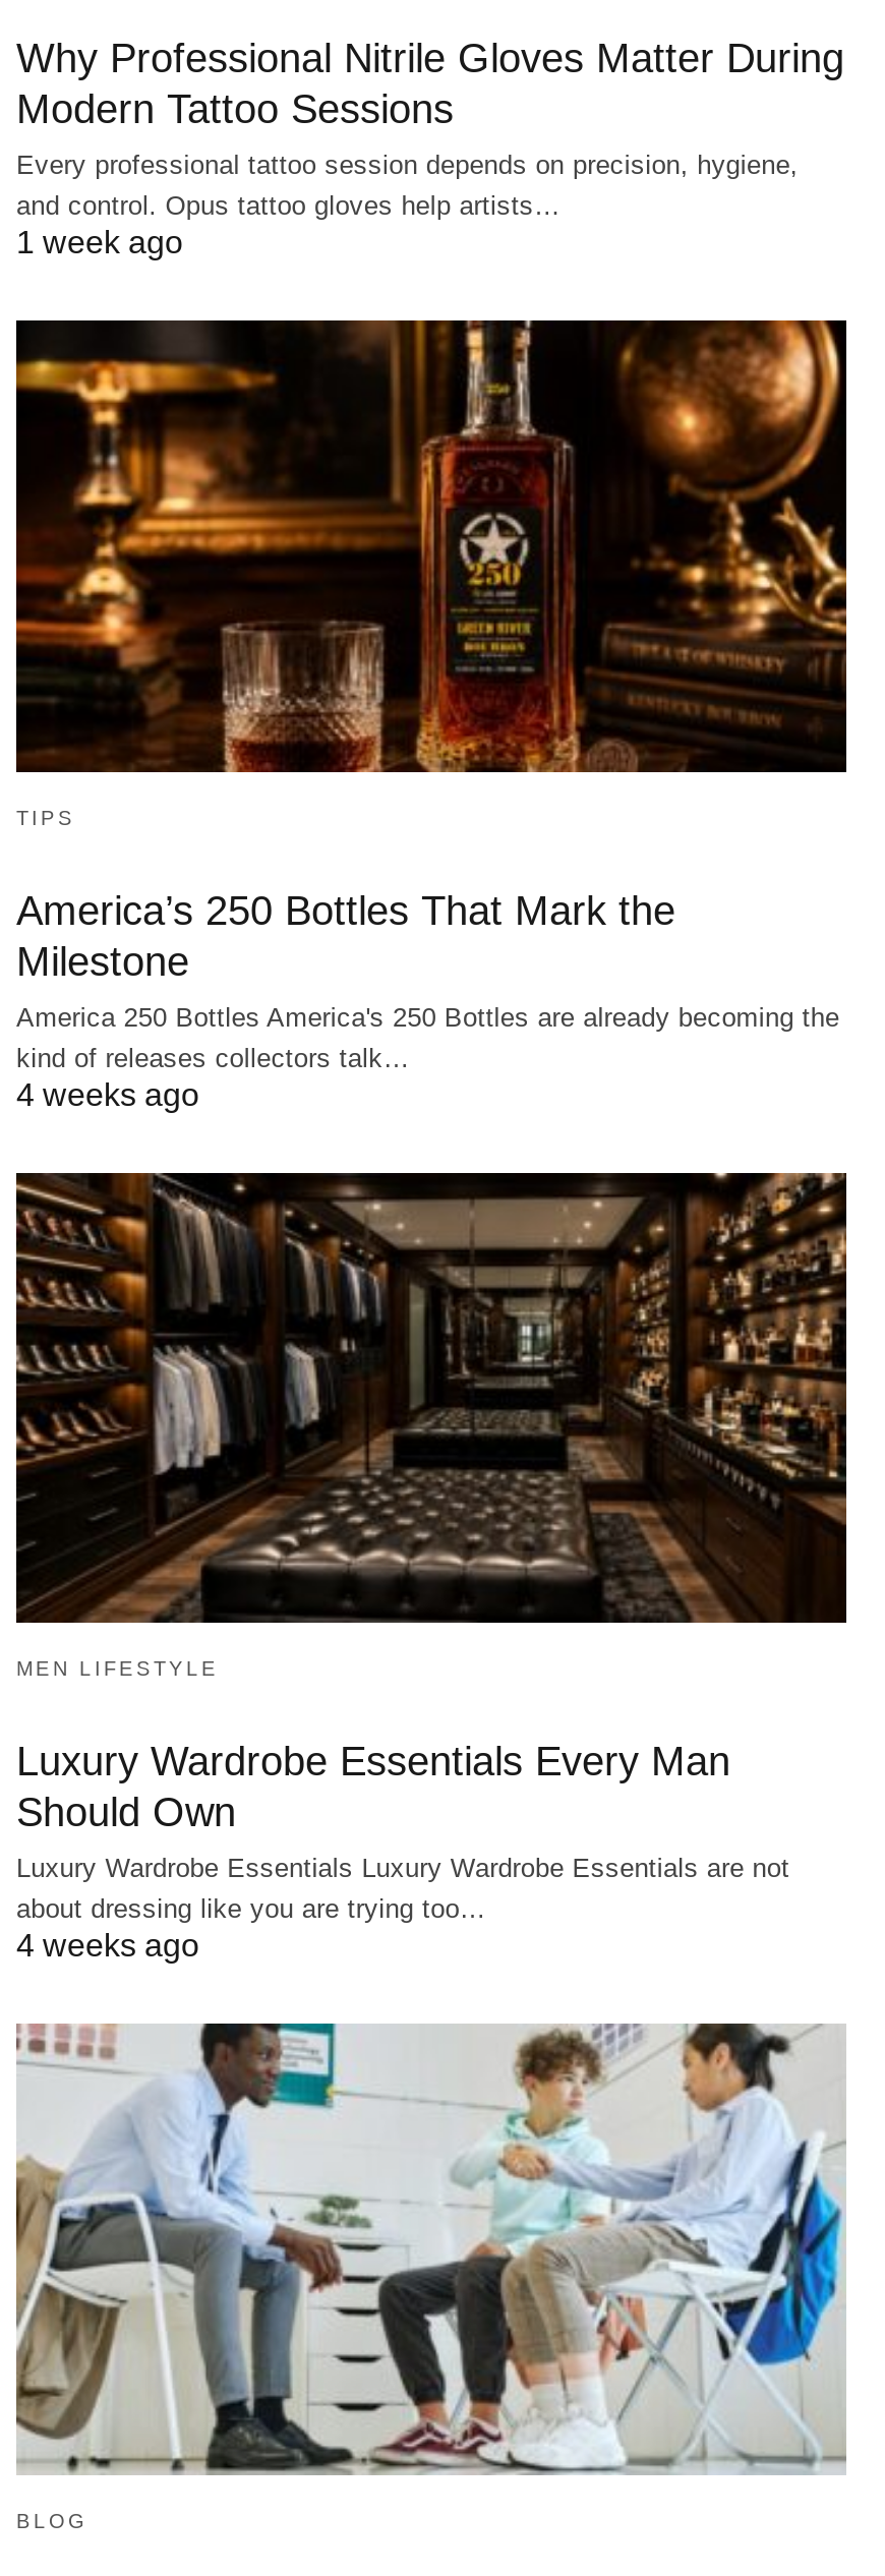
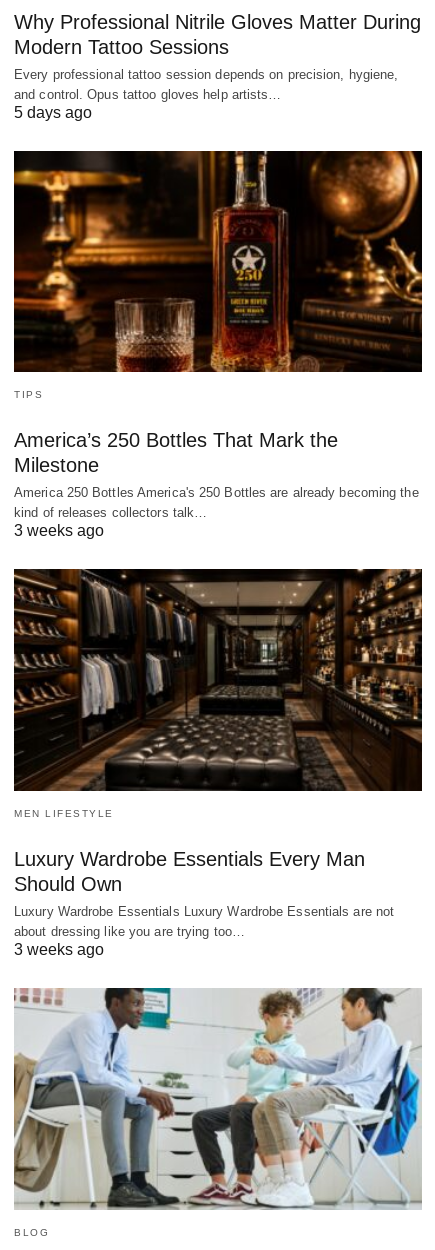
- 1 week ago
+ 5 days ago

- 4 weeks ago
+ 3 weeks ago

- 4 weeks ago
+ 3 weeks ago
